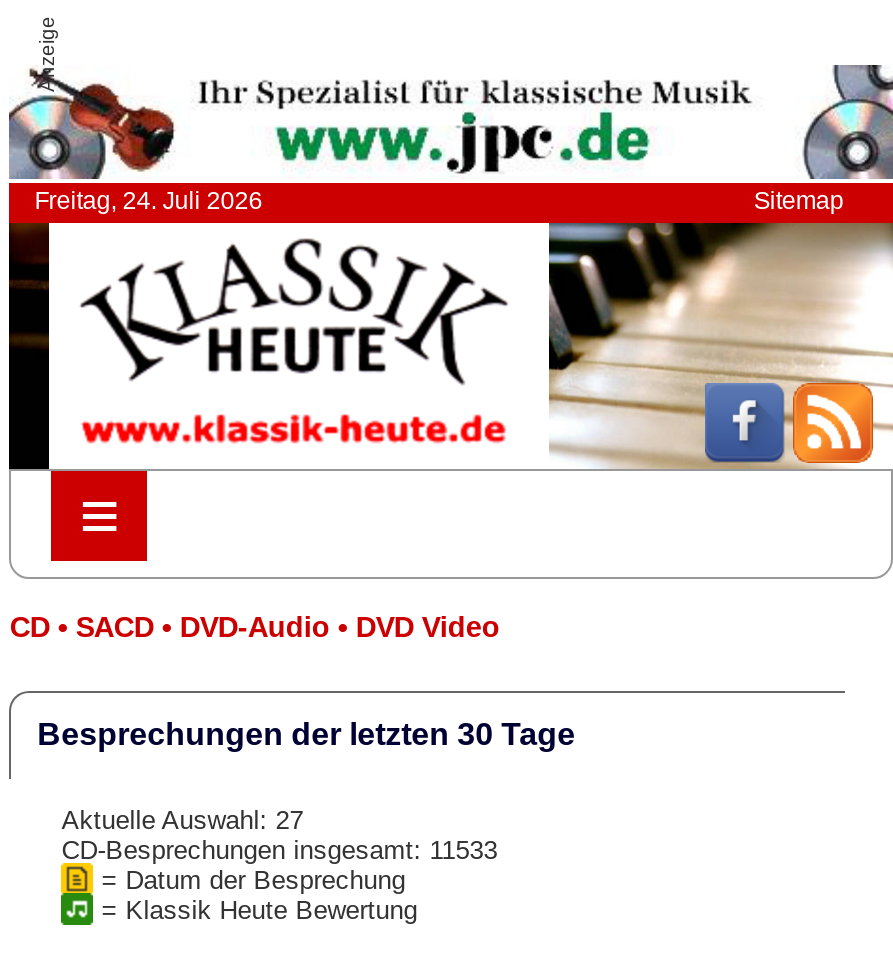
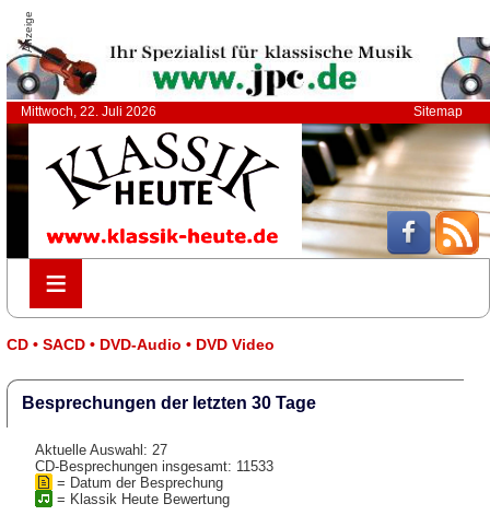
- Freitag, 24. Juli 2026
+ Mittwoch, 22. Juli 2026
